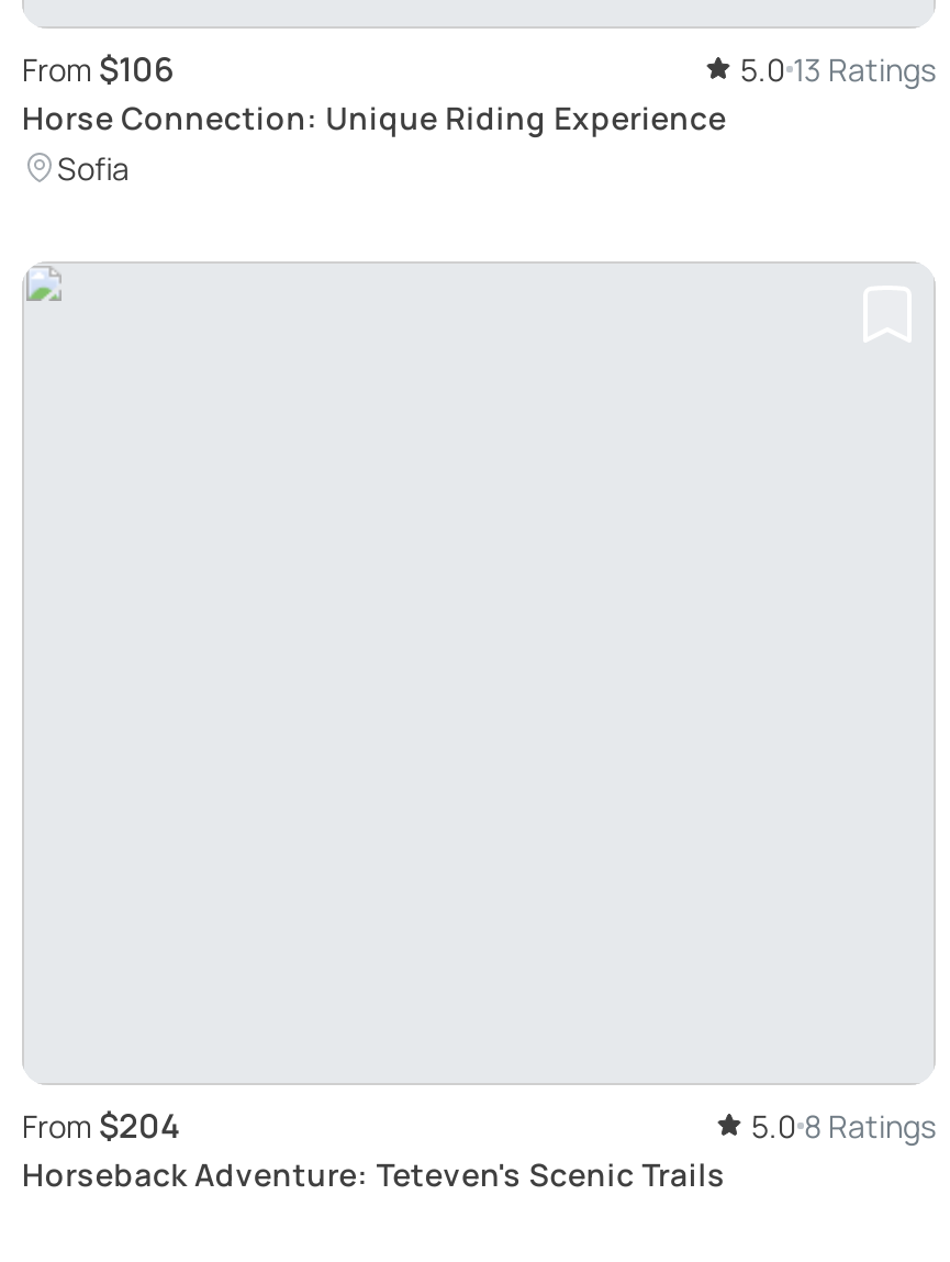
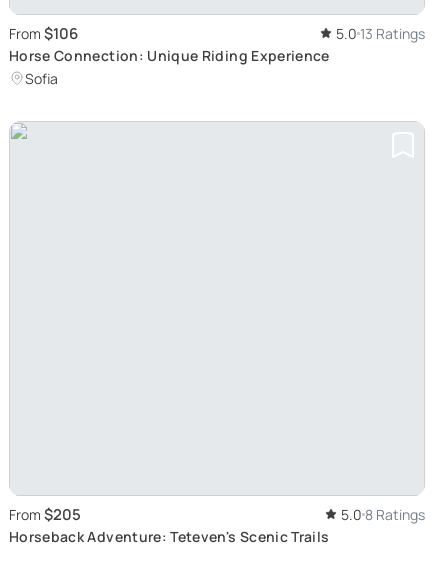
- From $204
+ From $205
